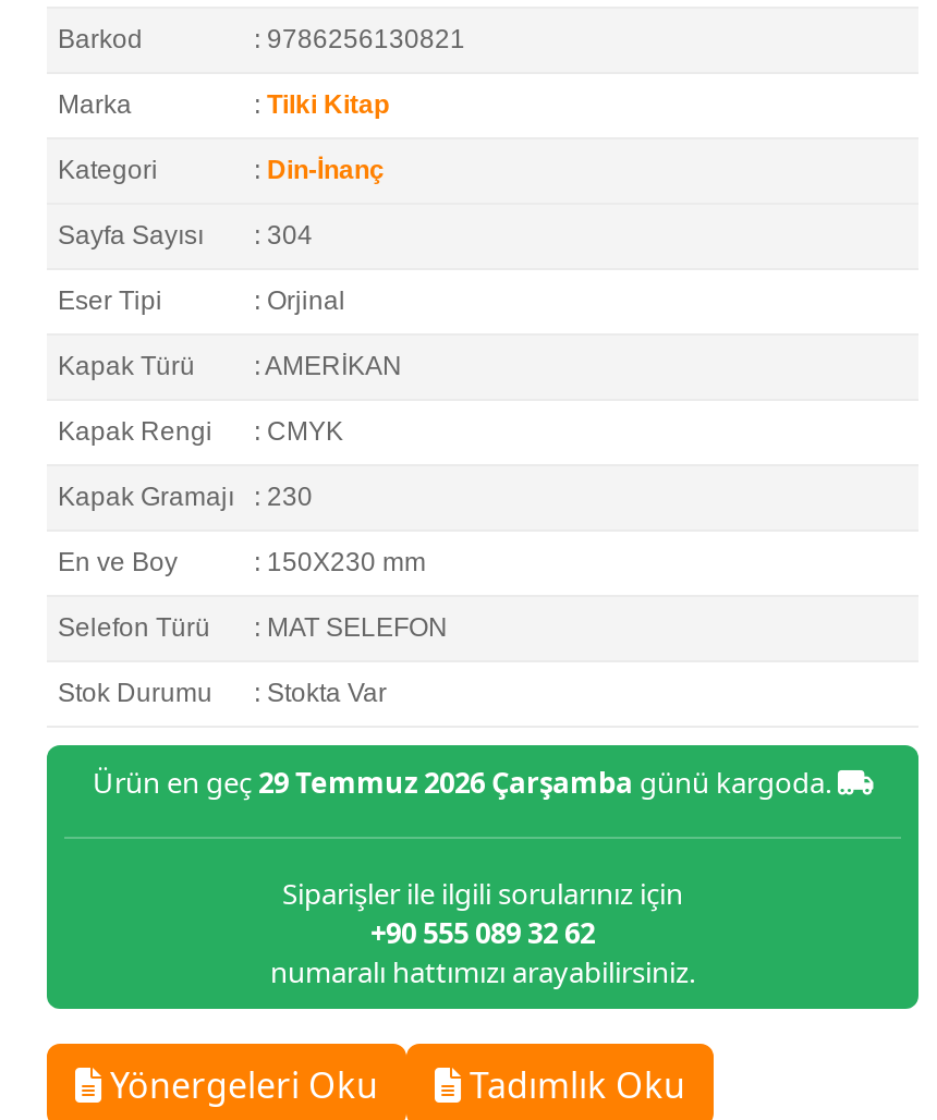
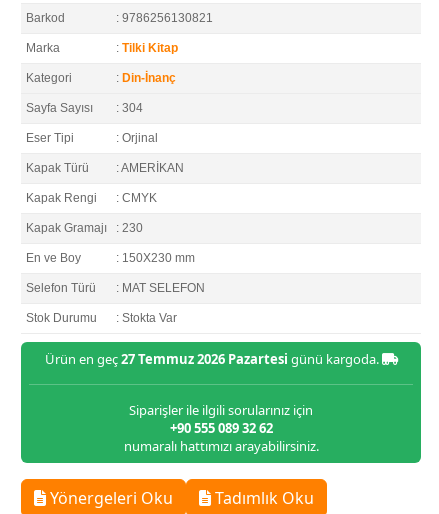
- Ürün en geç 29 Temmuz 2026 Çarşamba günü kargoda.
+ Ürün en geç 27 Temmuz 2026 Pazartesi günü kargoda.
